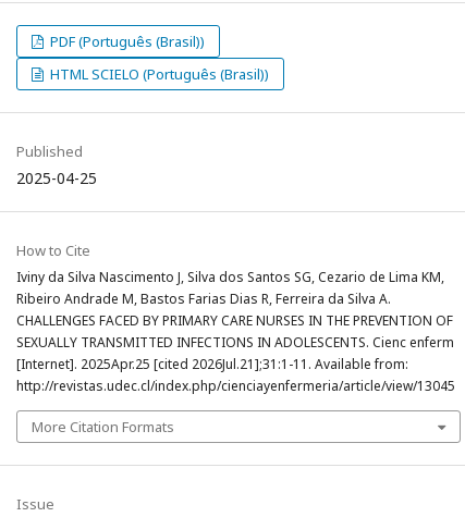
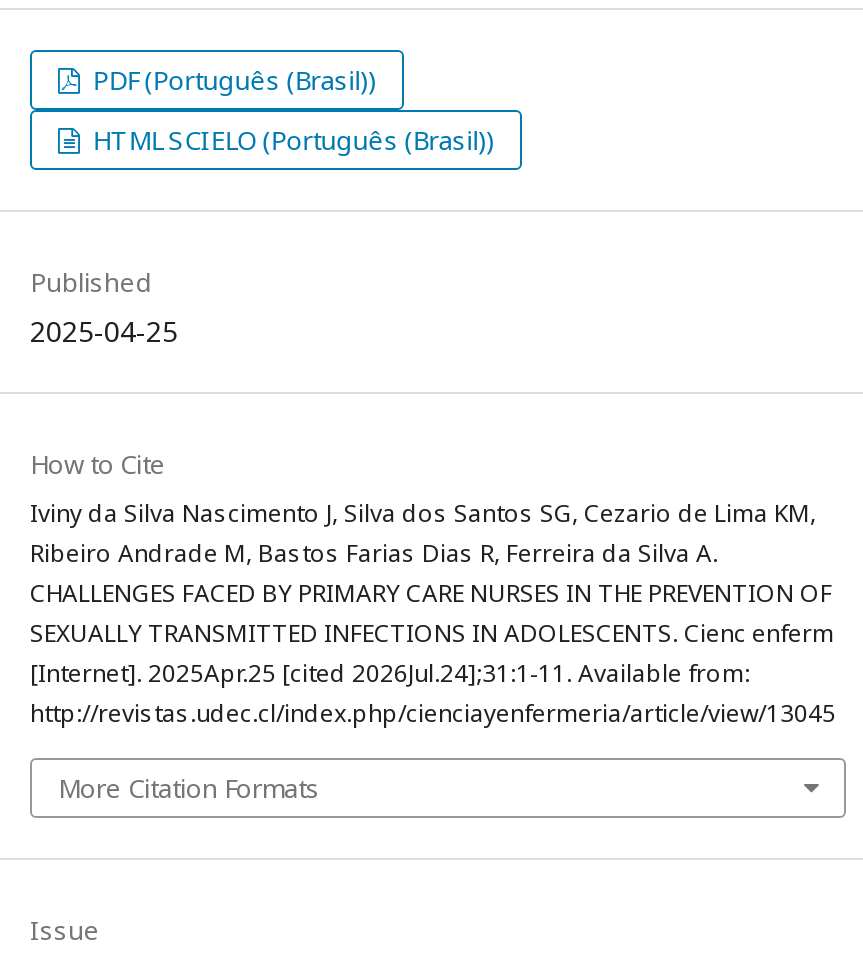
- [Internet]. 2025Apr.25 [cited 2026Jul.21];31:1-11. Available from:
+ [Internet]. 2025Apr.25 [cited 2026Jul.24];31:1-11. Available from:
